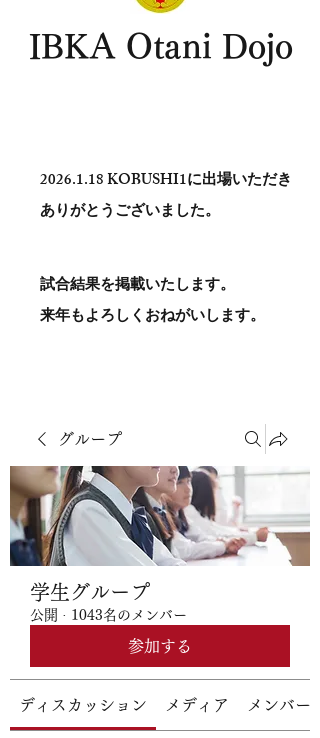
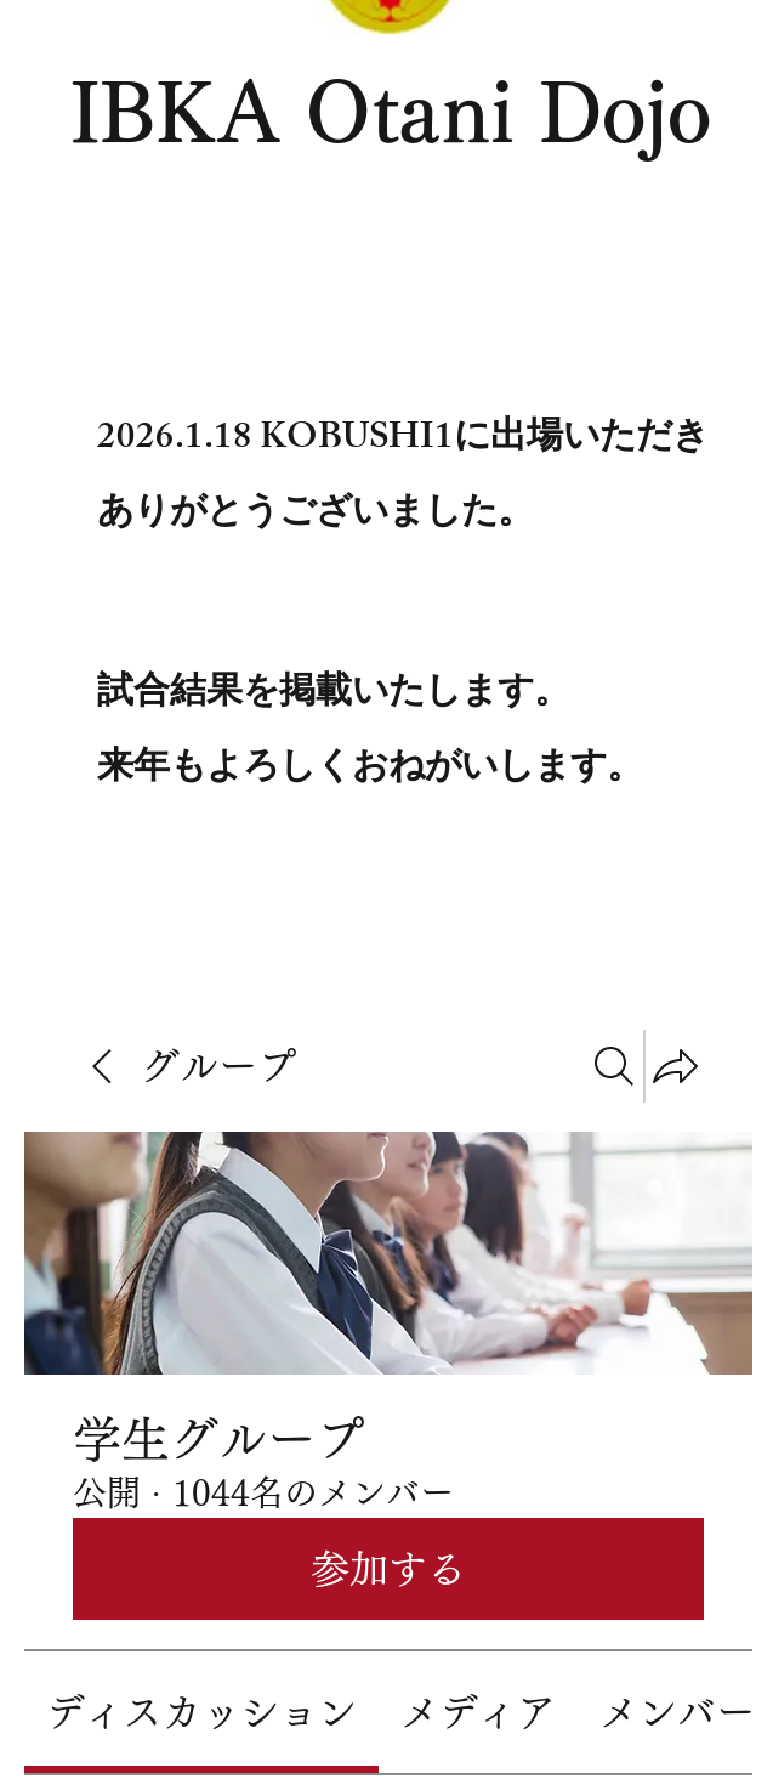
- 公開 · 1043名のメンバー
+ 公開 · 1044名のメンバー
